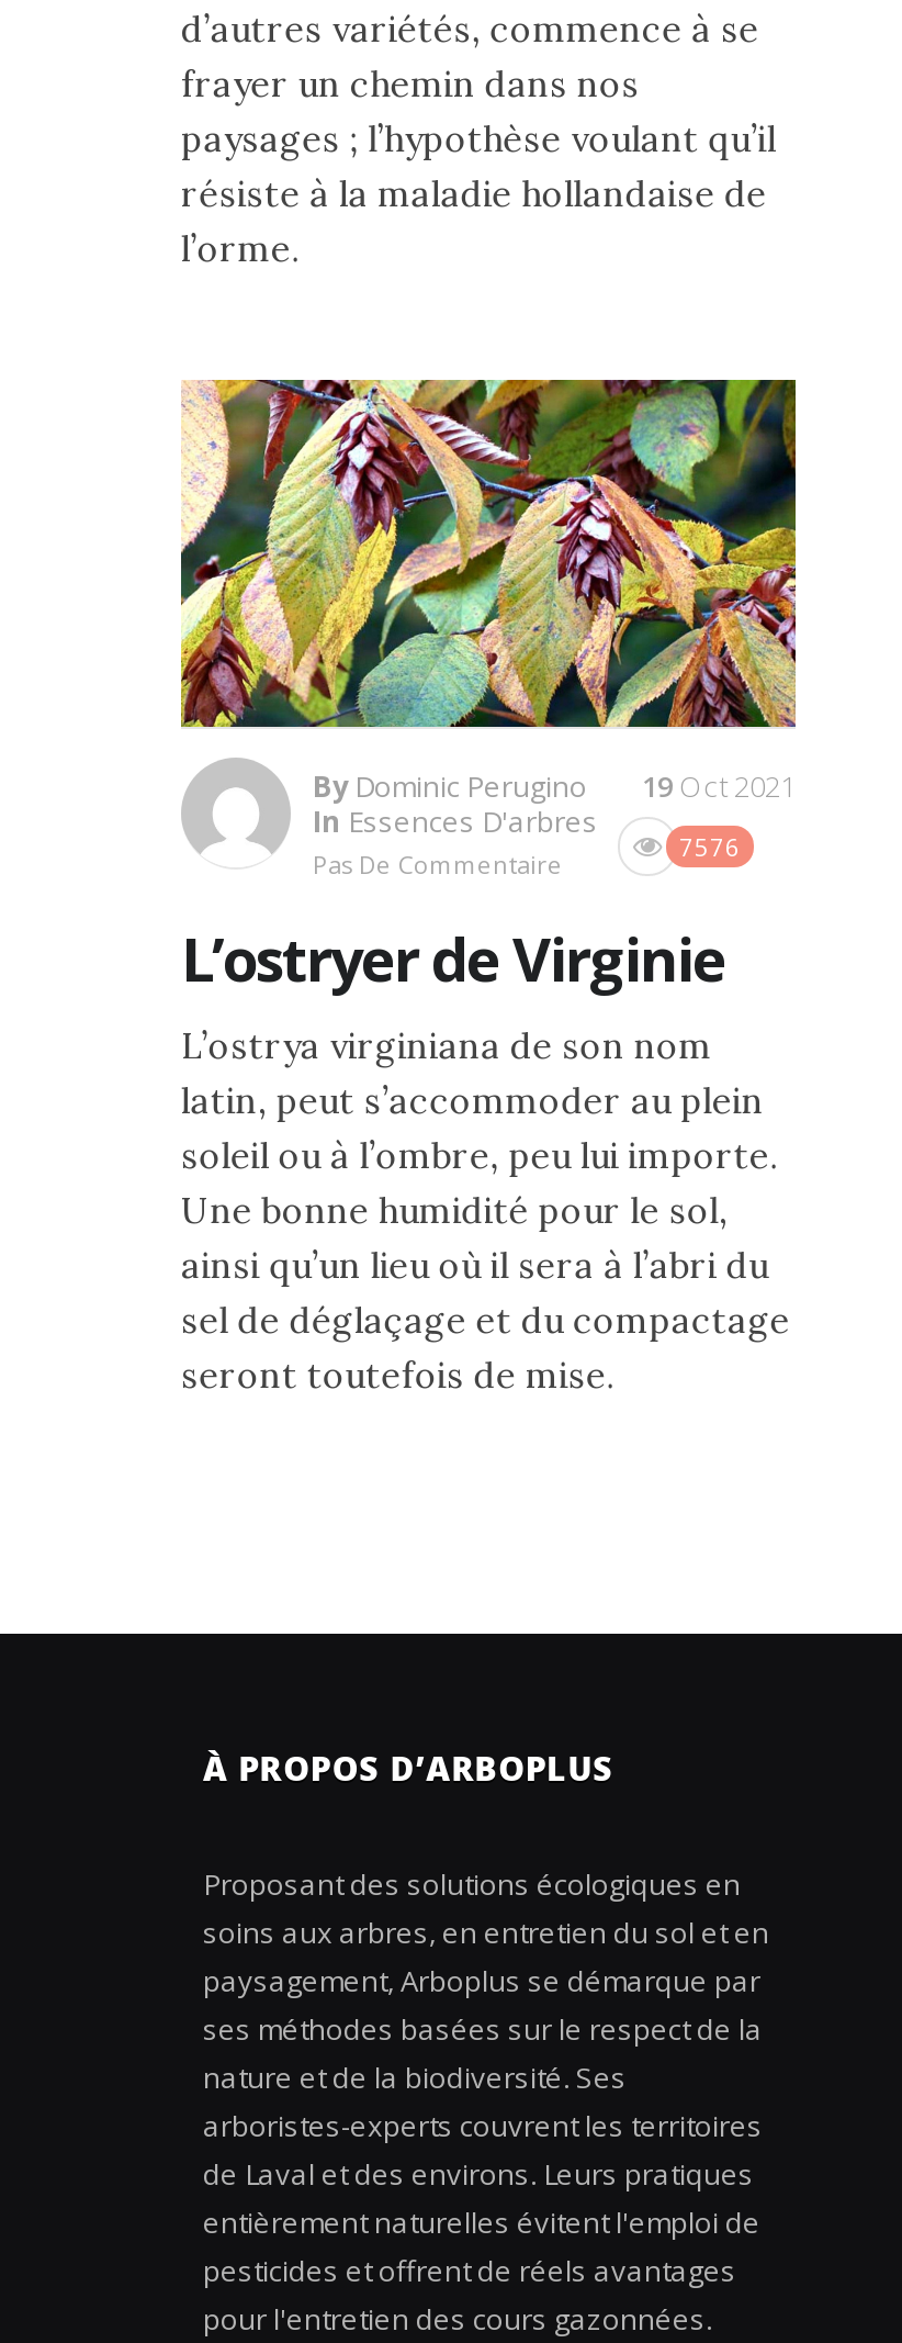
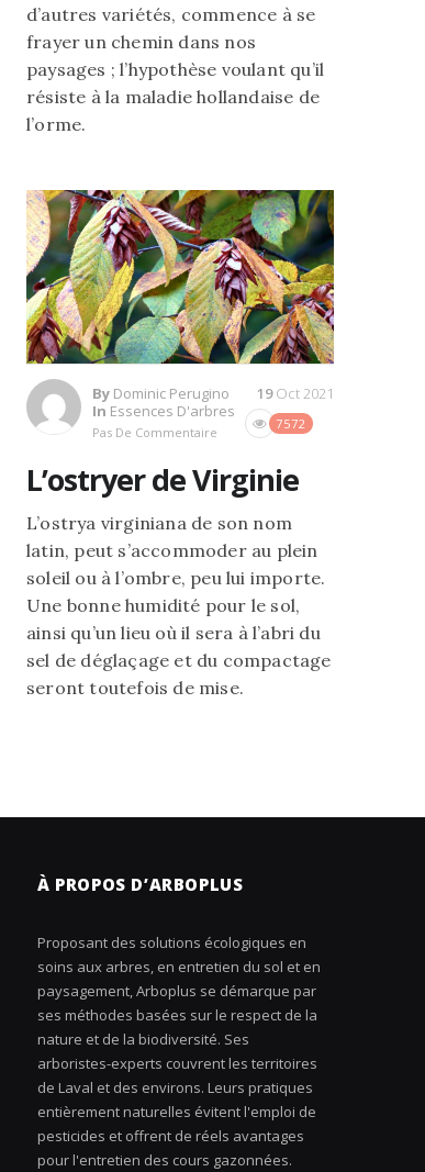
- 7576
+ 7572
